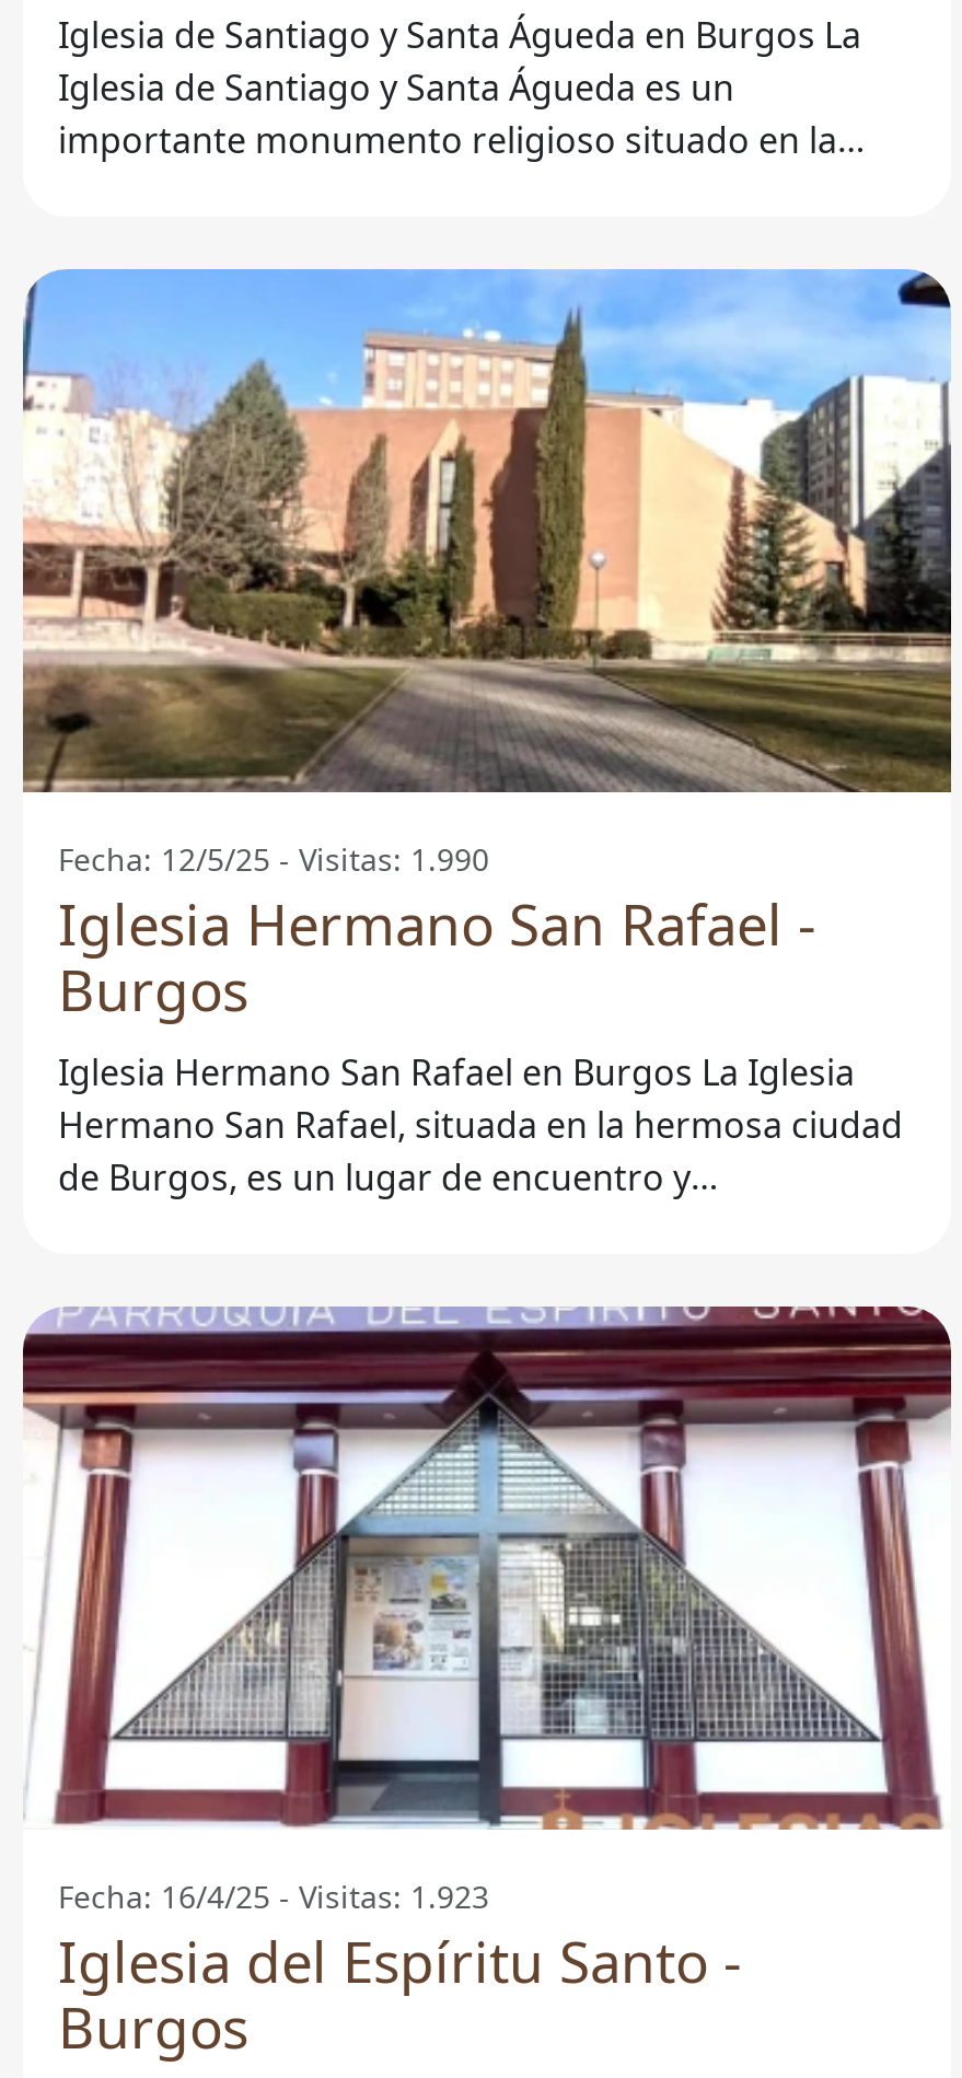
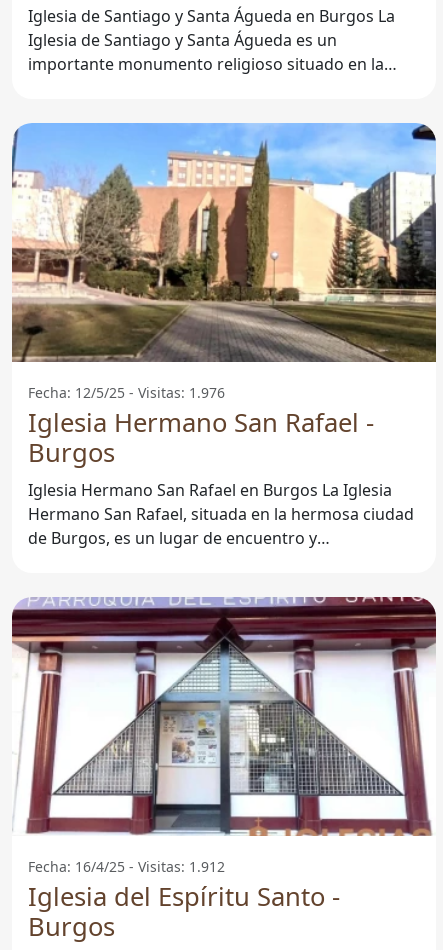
- Fecha: 12/5/25 - Visitas: 1.990
+ Fecha: 12/5/25 - Visitas: 1.976

- Fecha: 16/4/25 - Visitas: 1.923
+ Fecha: 16/4/25 - Visitas: 1.912
